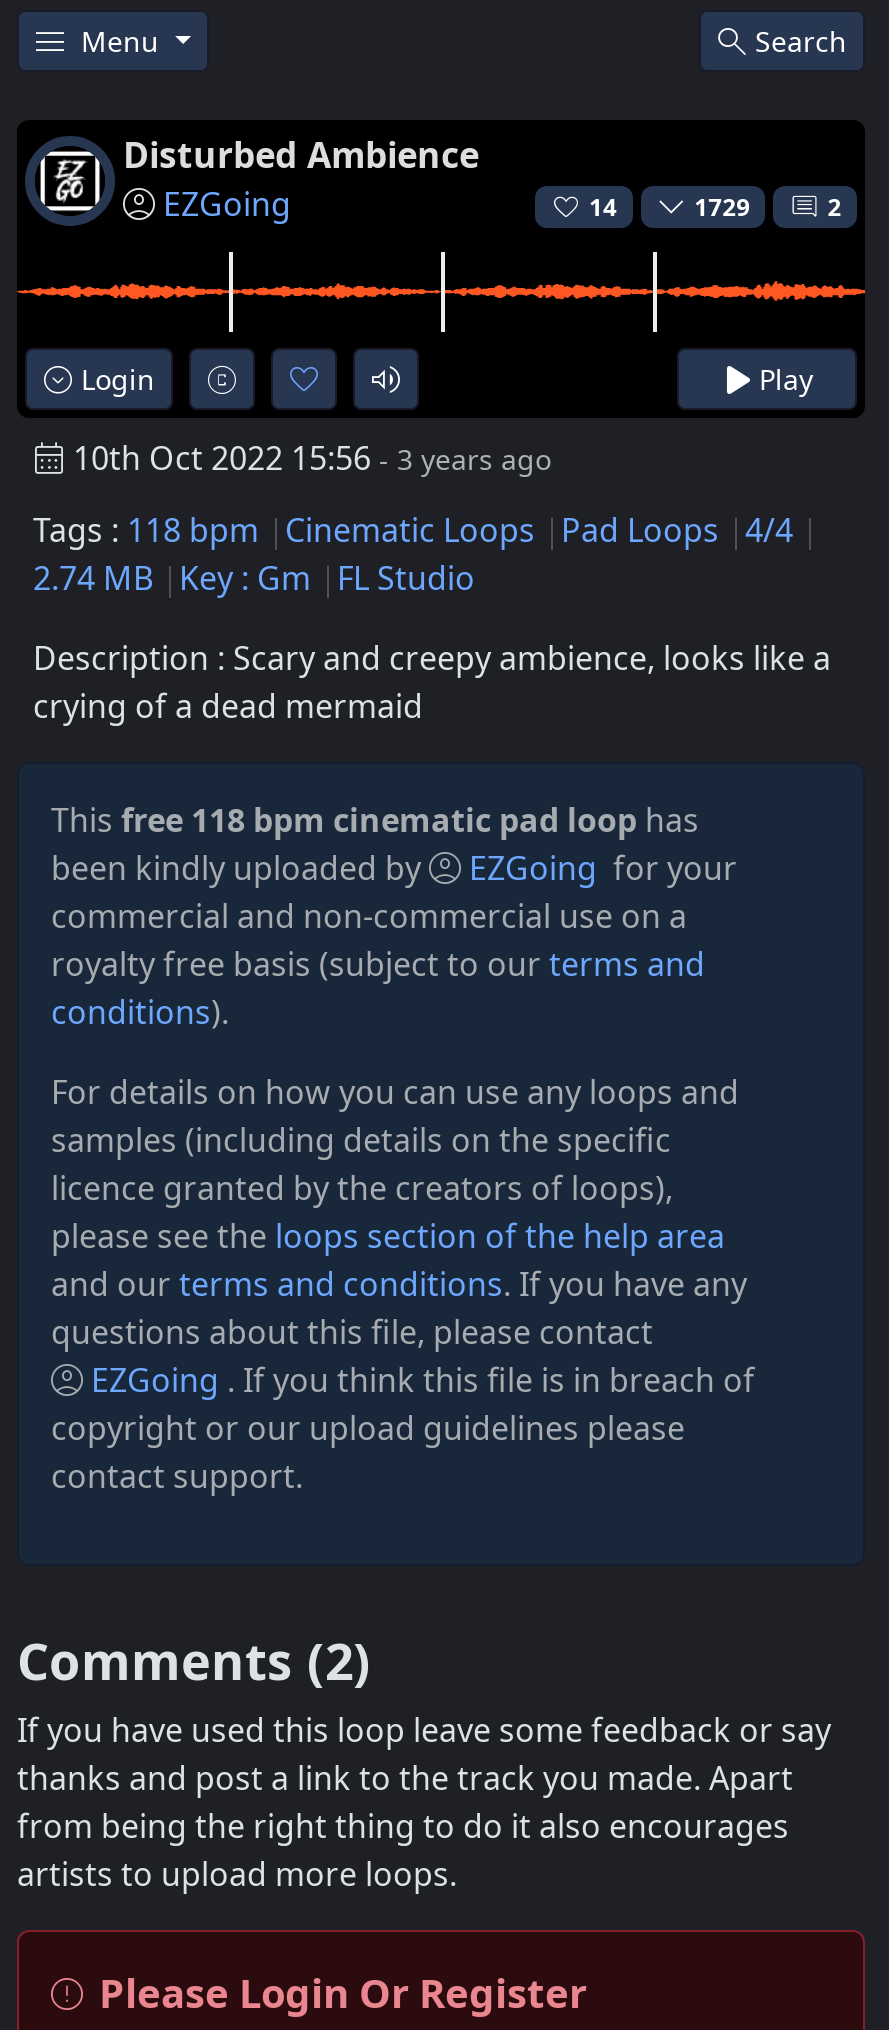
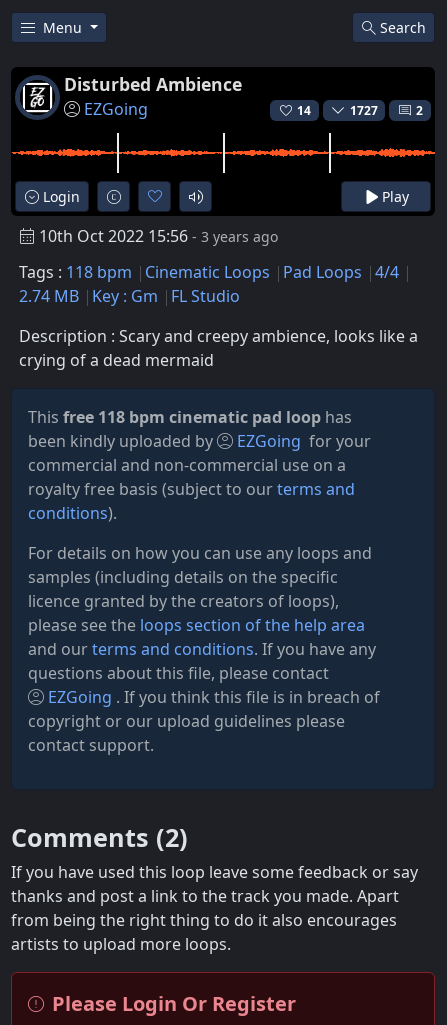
- 1729
+ 1727
